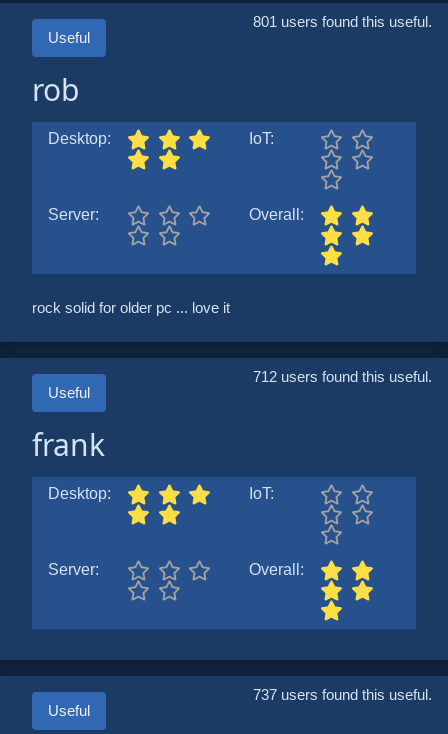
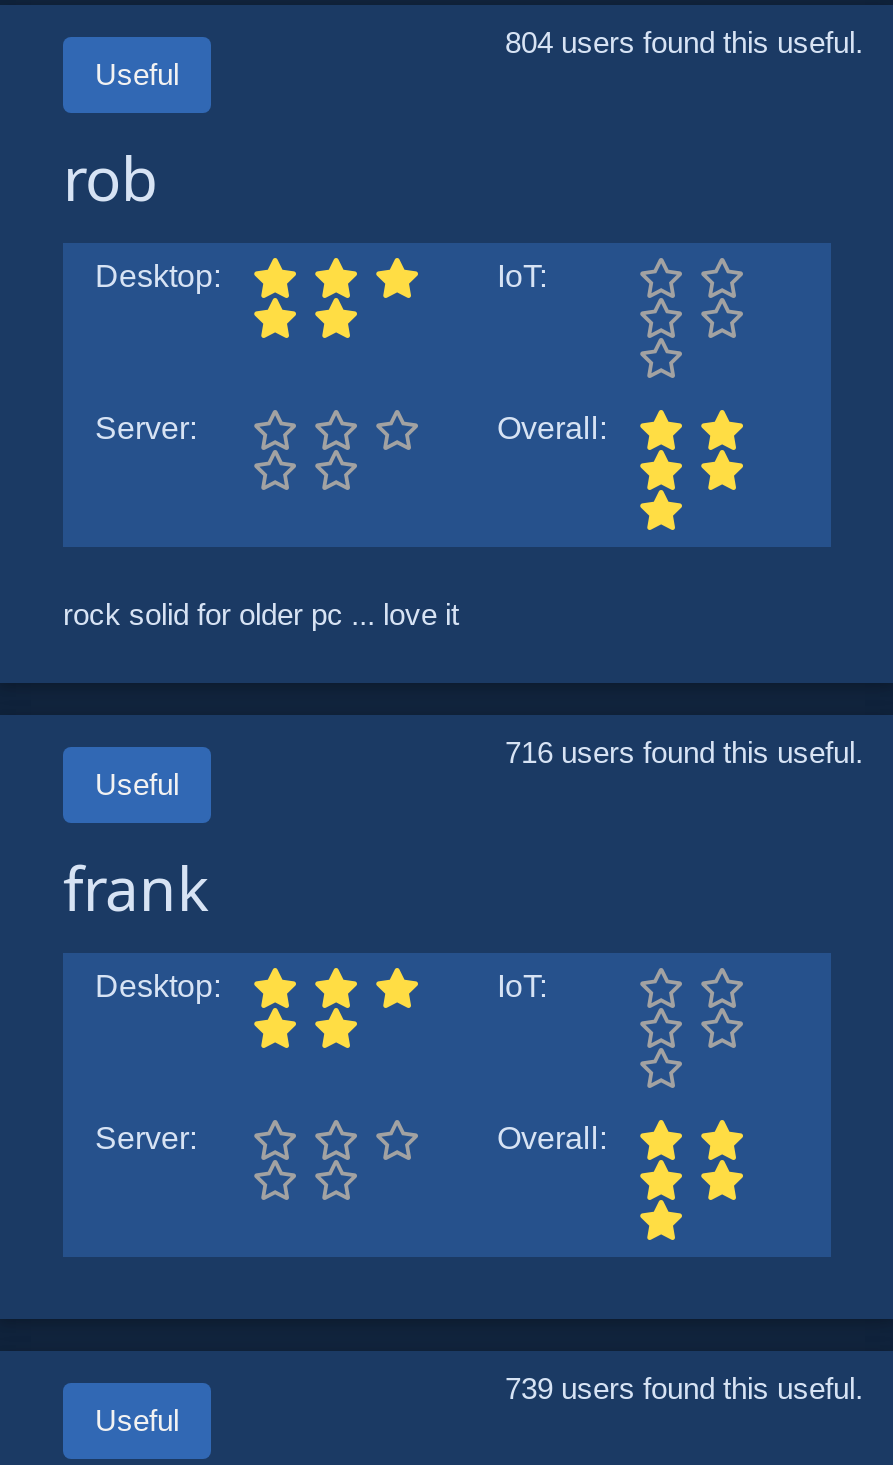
- 801 users found this useful.
+ 804 users found this useful.

- 712 users found this useful.
+ 716 users found this useful.

- 737 users found this useful.
+ 739 users found this useful.
